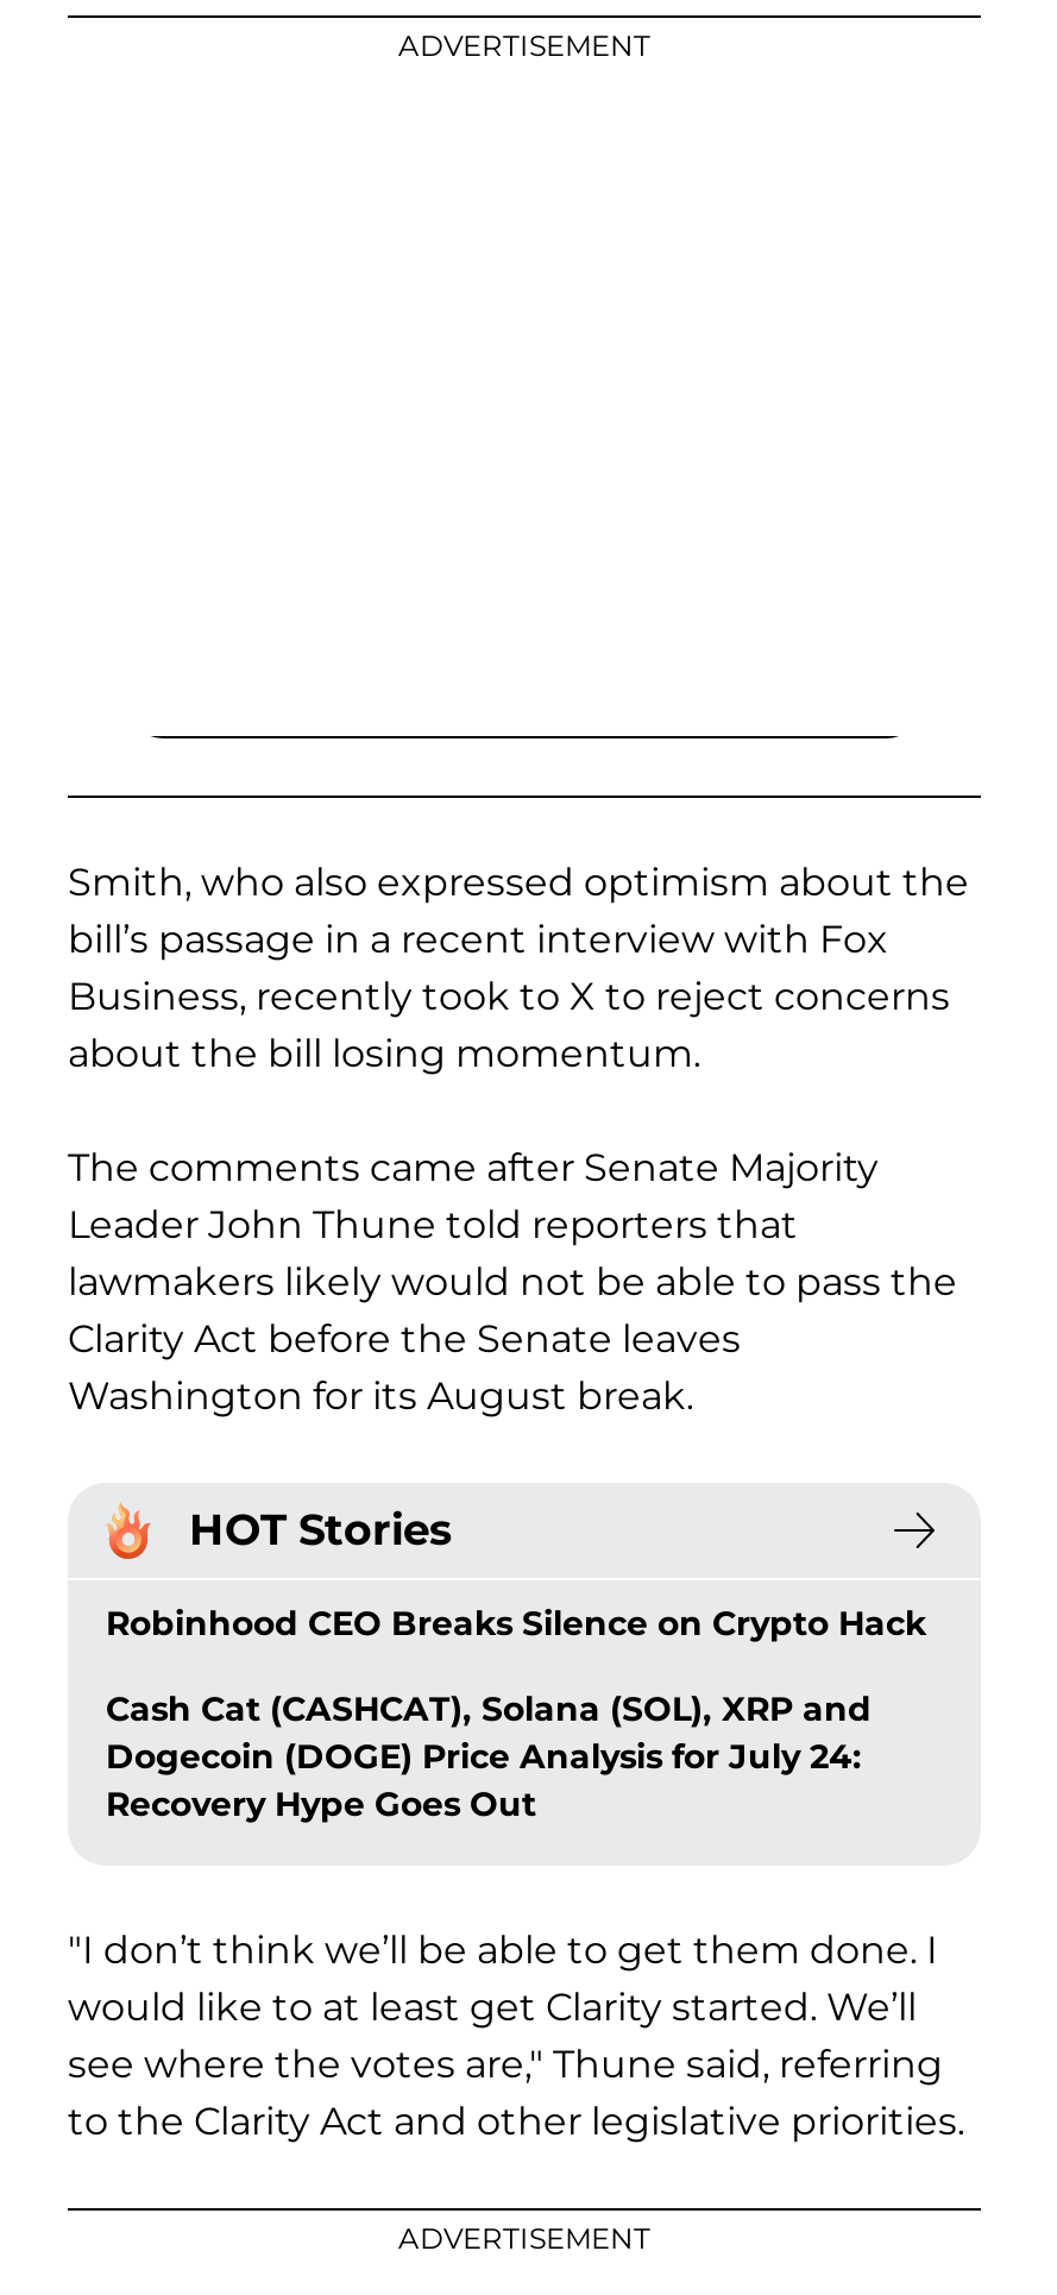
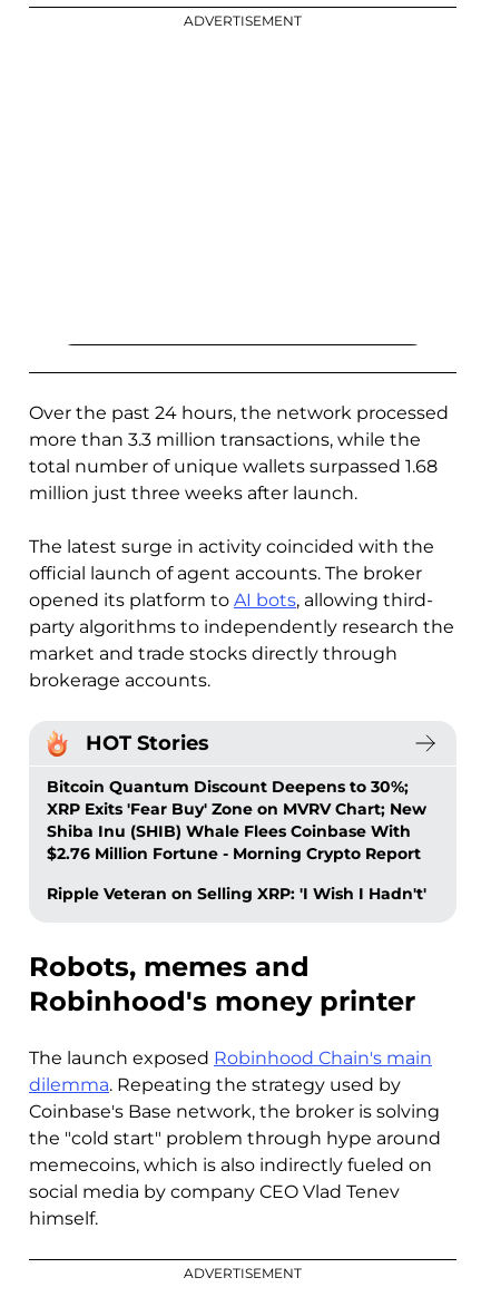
- Smith, who also expressed optimism about the
- bill’s passage in a recent interview with Fox
- Business, recently took to X to reject concerns
- about the bill losing momentum.
+ Over the past 24 hours, the network processed
+ more than 3.3 million transactions, while the
+ total number of unique wallets surpassed 1.68
+ million just three weeks after launch.

- The comments came after Senate Majority
- Leader John Thune told reporters that
- lawmakers likely would not be able to pass the
- Clarity Act before the Senate leaves
- Washington for its August break.
+ The latest surge in activity coincided with the
+ official launch of agent accounts. The broker
+ opened its platform to AI bots, allowing third-
+ party algorithms to independently research the
+ market and trade stocks directly through
+ brokerage accounts.

- Robinhood CEO Breaks Silence on Crypto Hack
- Cash Cat (CASHCAT), Solana (SOL), XRP and
- Dogecoin (DOGE) Price Analysis for July 24:
- Recovery Hype Goes Out
- "I don’t think we’ll be able to get them done. I
- would like to at least get Clarity started. We’ll
- see where the votes are," Thune said, referring
- to the Clarity Act and other legislative priorities.
+ Bitcoin Quantum Discount Deepens to 30%;
+ XRP Exits 'Fear Buy' Zone on MVRV Chart; New
+ Shiba Inu (SHIB) Whale Flees Coinbase With
+ $2.76 Million Fortune - Morning Crypto Report
+ Ripple Veteran on Selling XRP: 'I Wish I Hadn't'
+ Robots, memes and
+ Robinhood's money printer
+ The launch exposed Robinhood Chain's main
+ dilemma. Repeating the strategy used by
+ Coinbase's Base network, the broker is solving
+ the "cold start" problem through hype around
+ memecoins, which is also indirectly fueled on
+ social media by company CEO Vlad Tenev
+ himself.
